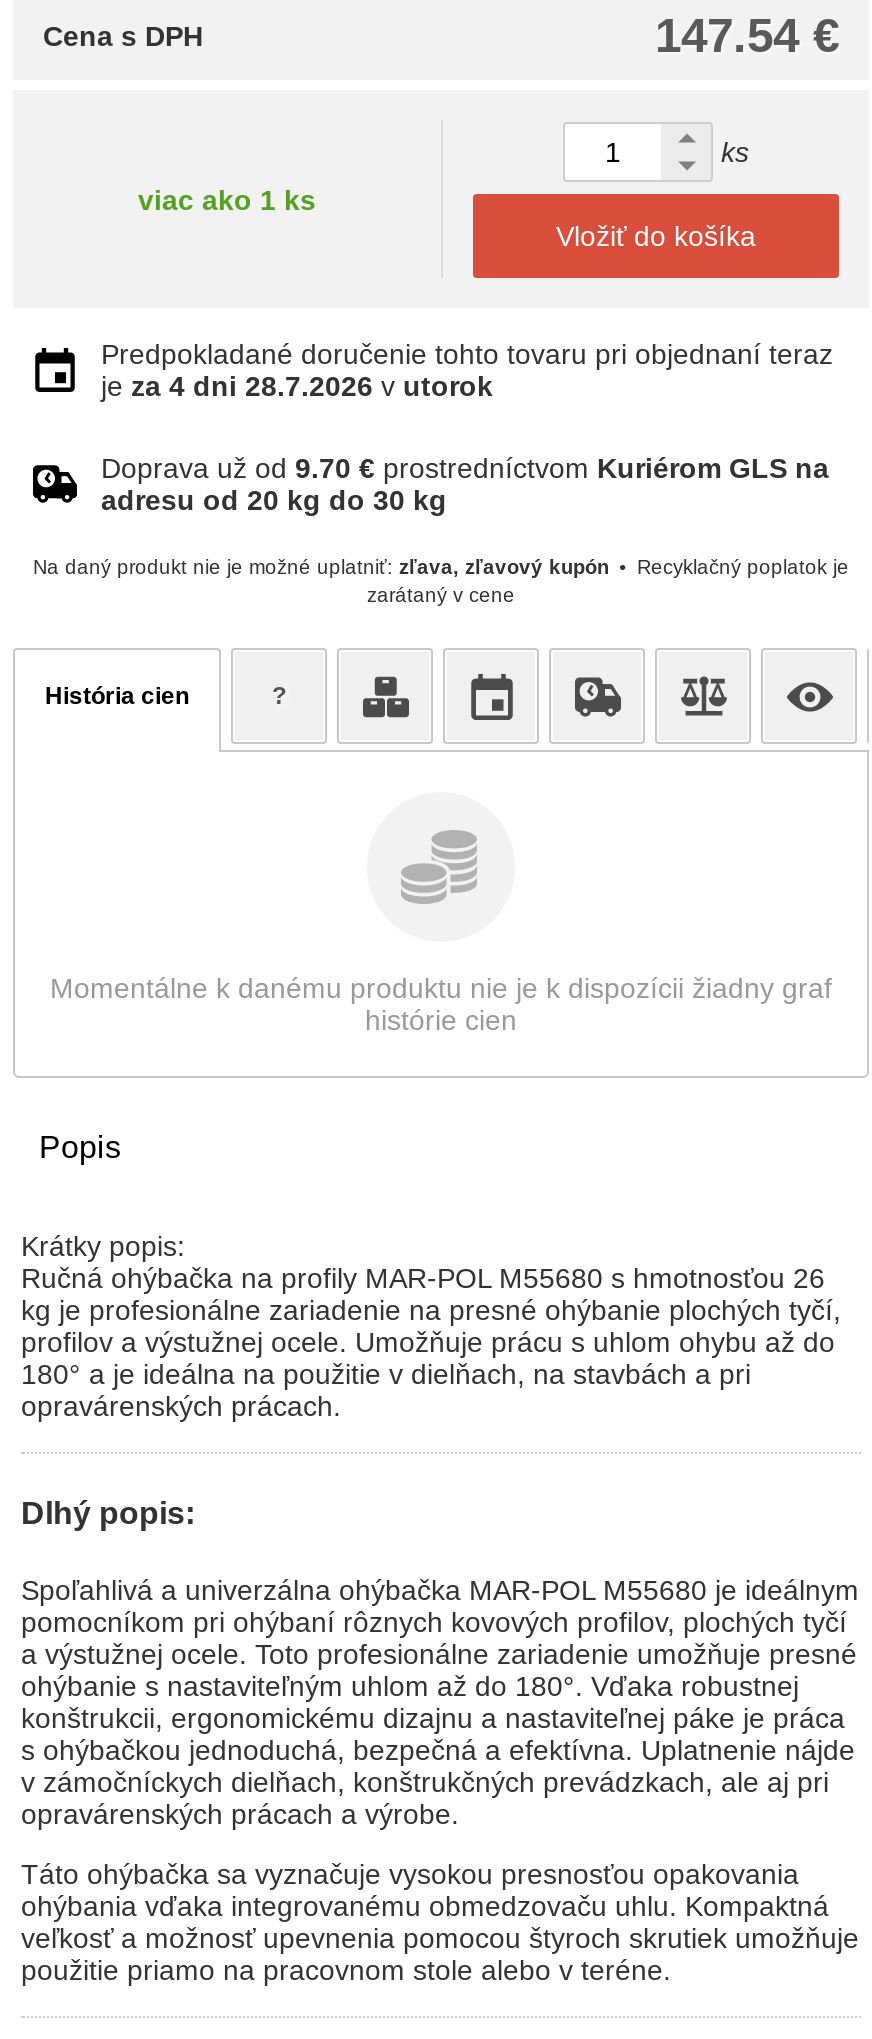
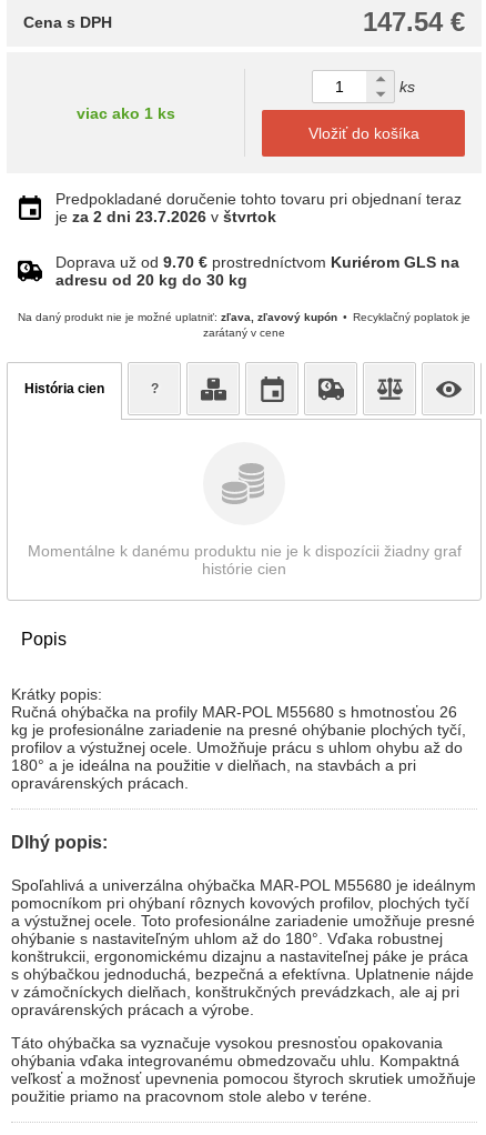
- je za 4 dni 28.7.2026 v utorok
+ je za 2 dni 23.7.2026 v štvrtok
